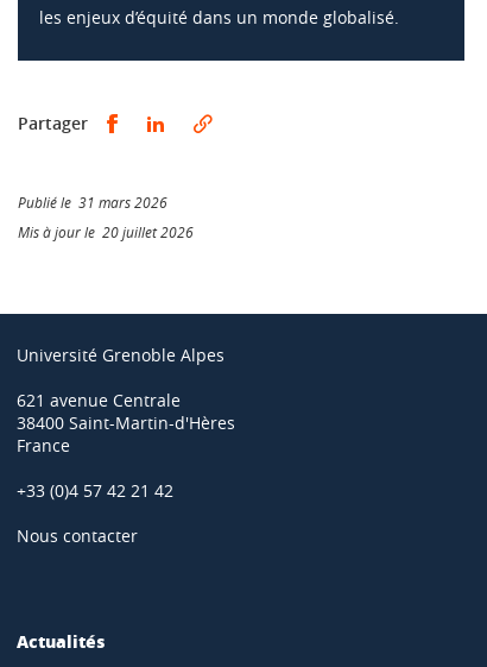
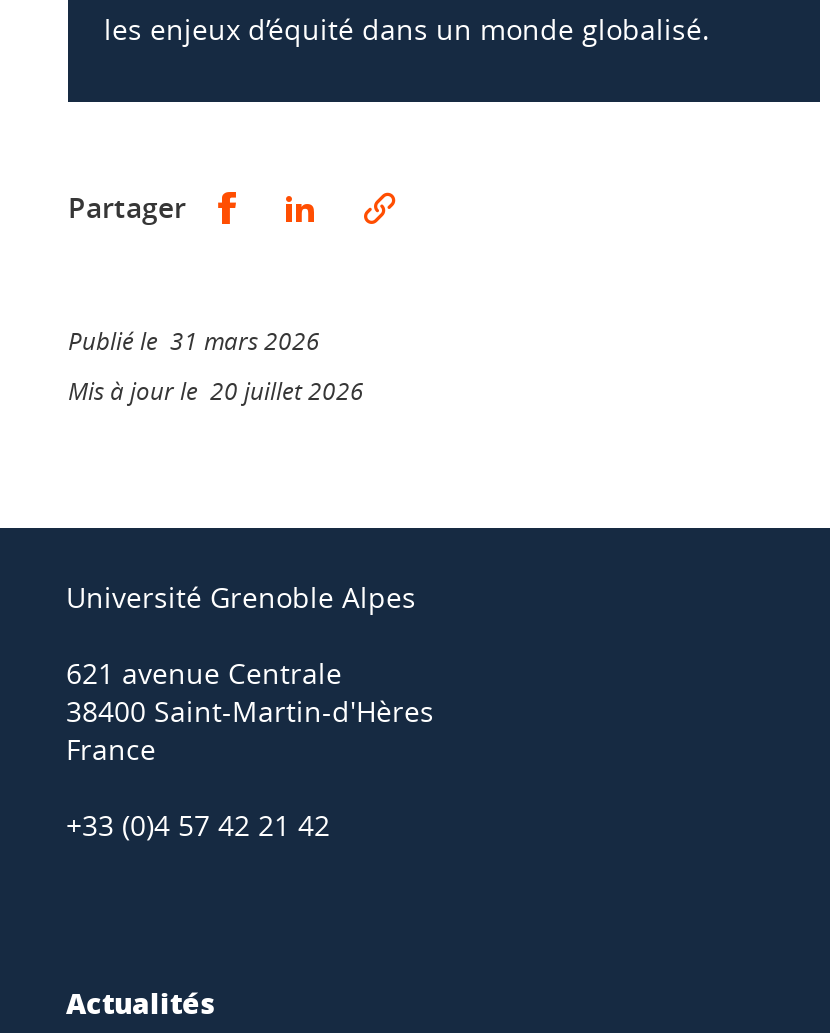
- Nous contacter
